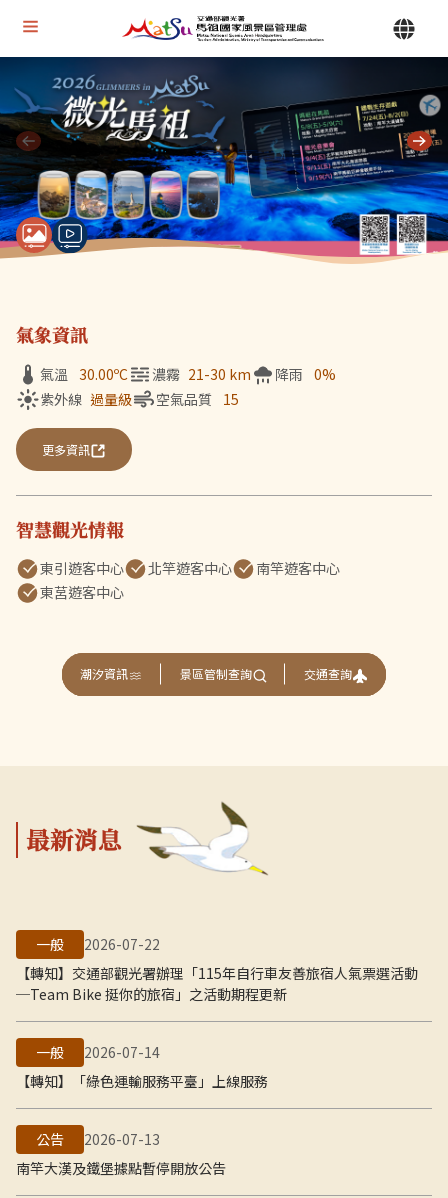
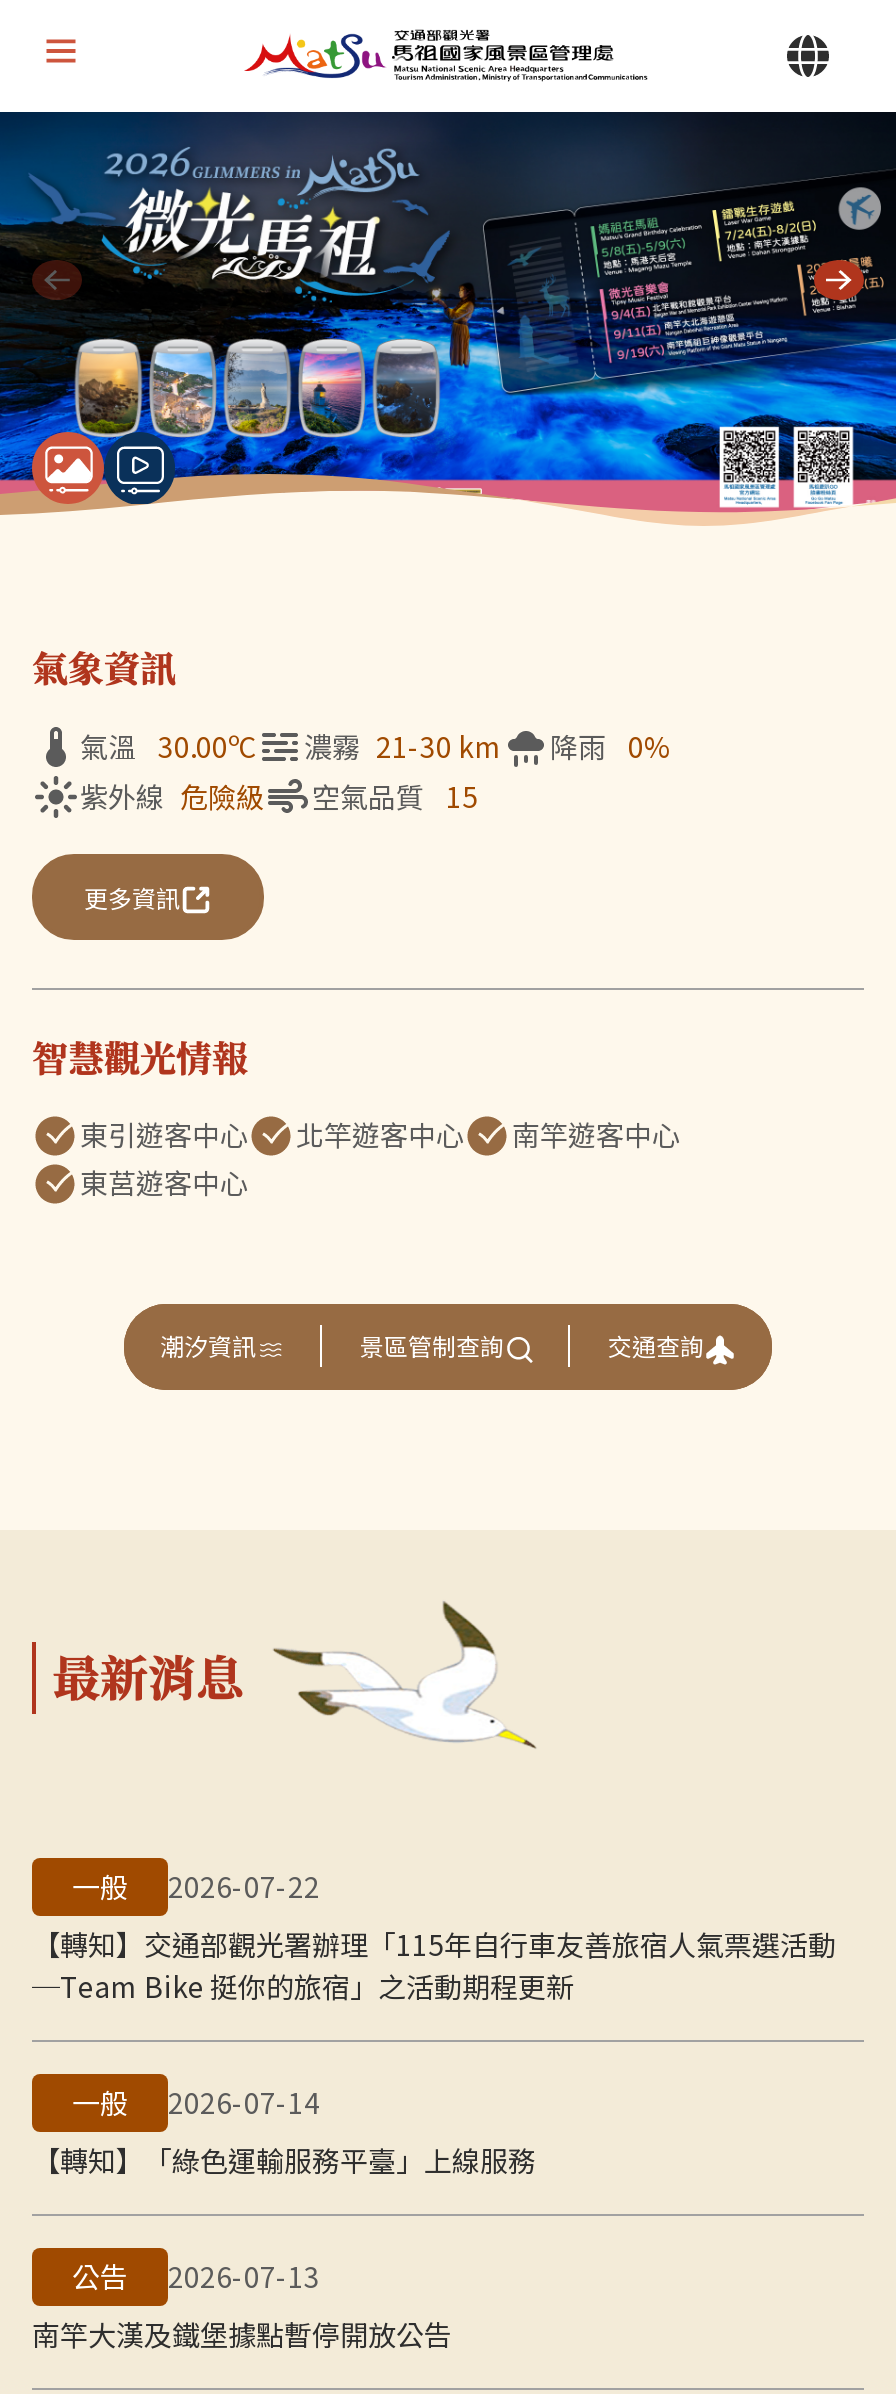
- 紫外線 過量級
+ 紫外線 危險級
